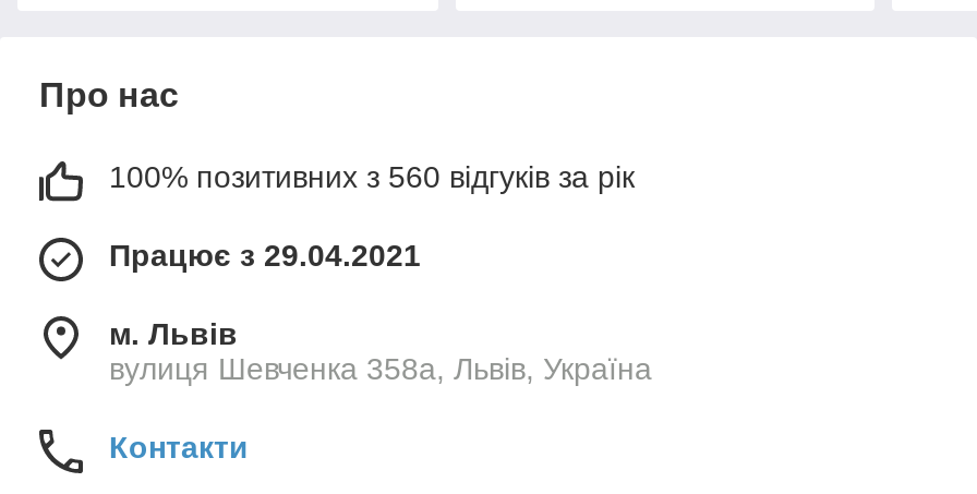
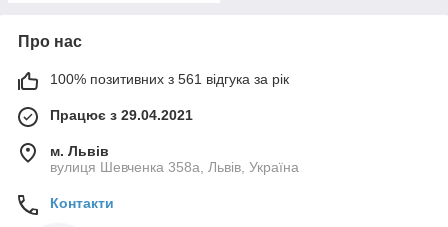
- 100% позитивних з 560 відгуків за рік
+ 100% позитивних з 561 відгука за рік
